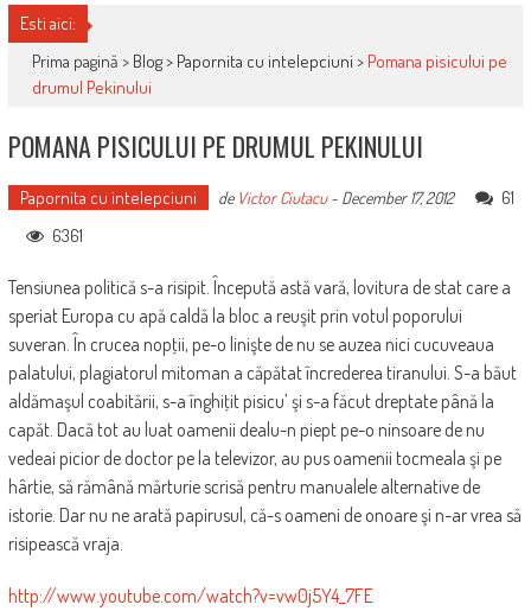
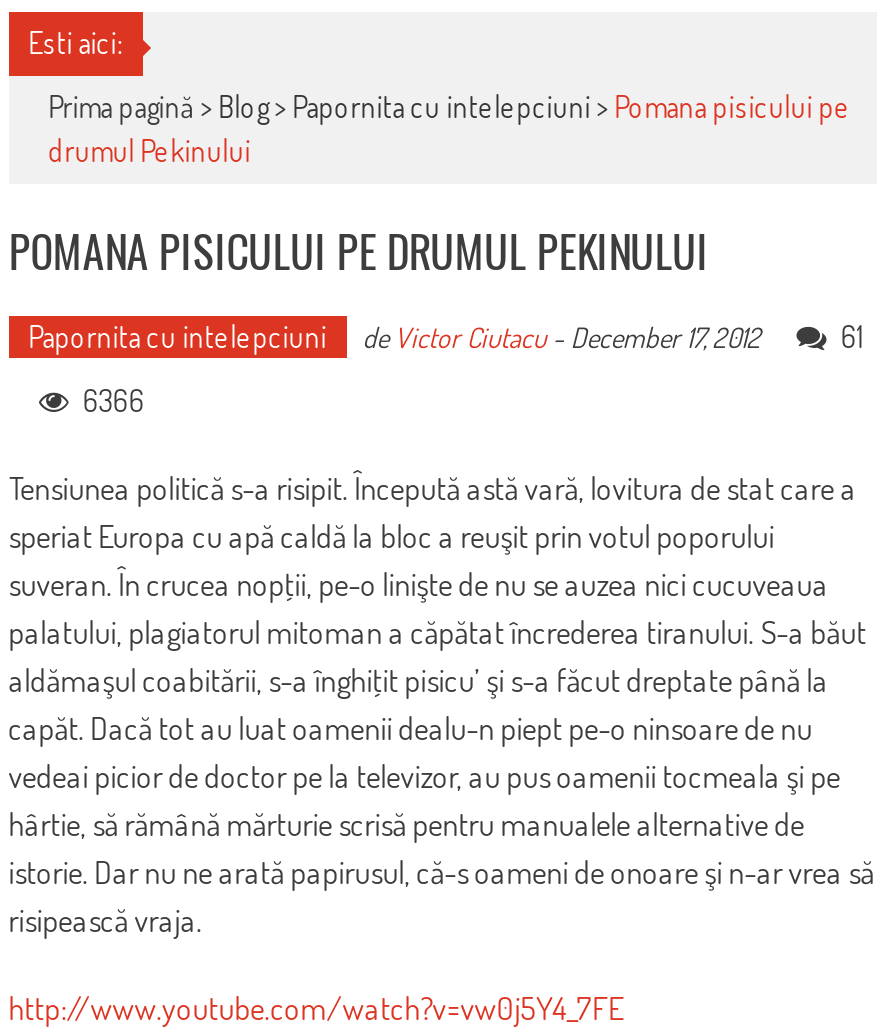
- 6361
+ 6366
